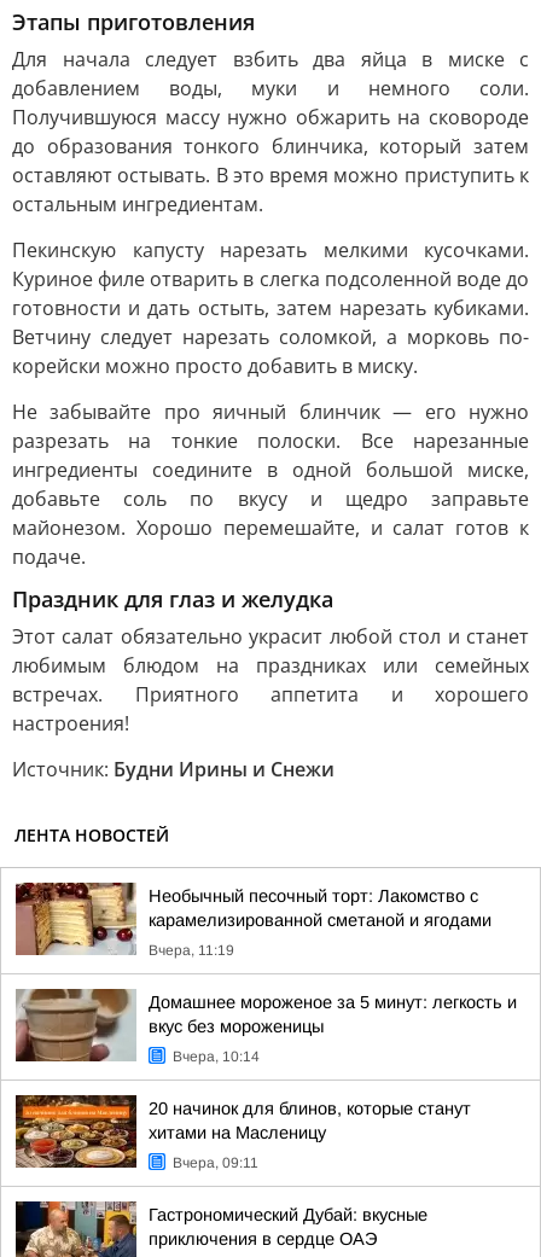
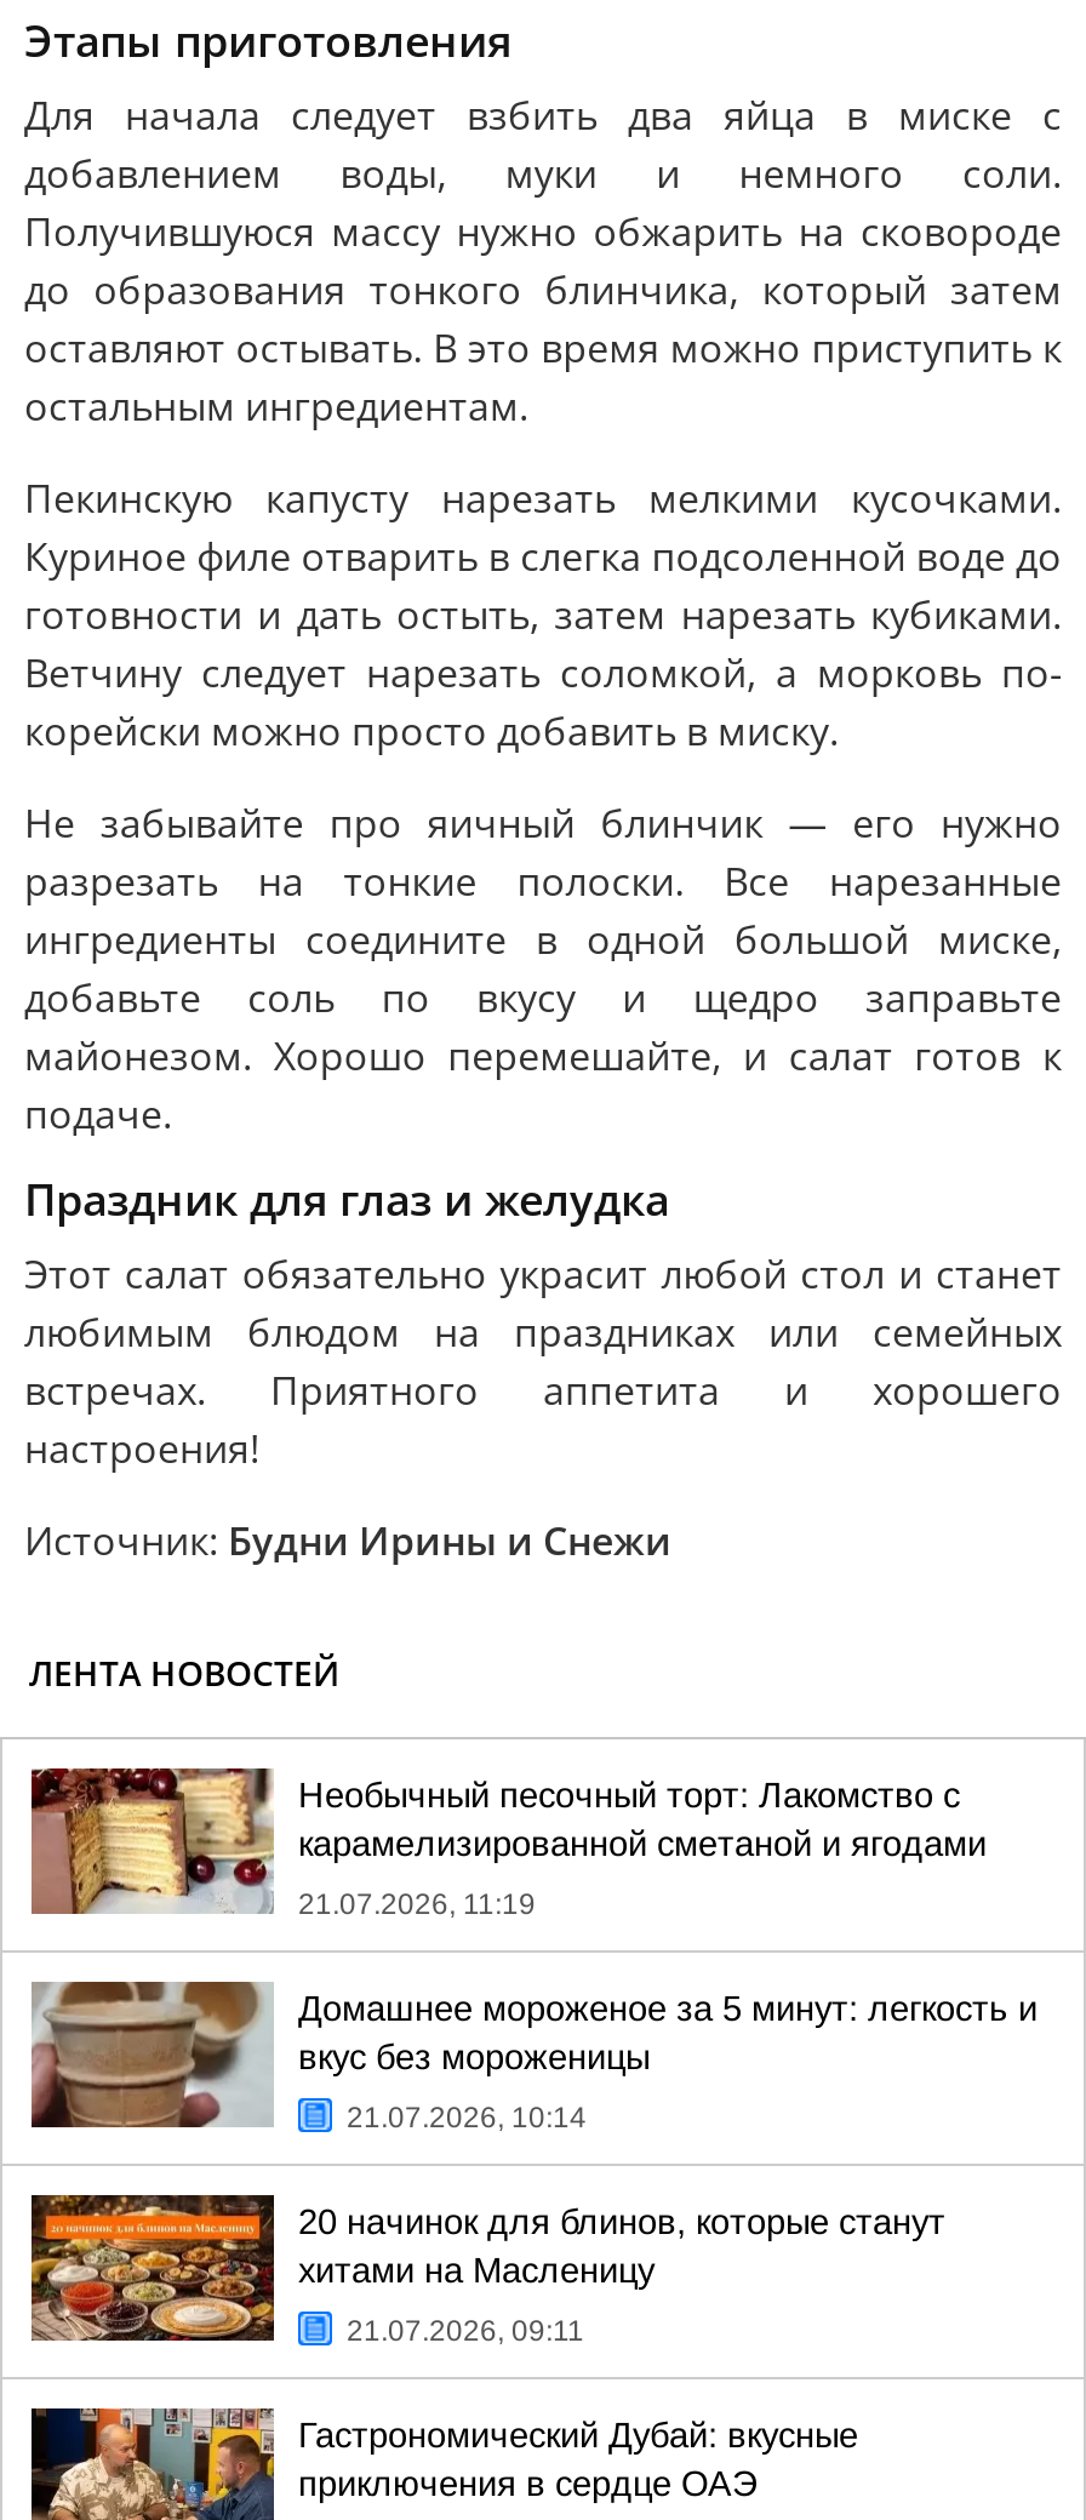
- Вчера, 11:19
+ 21.07.2026, 11:19

- Вчера, 10:14
+ 21.07.2026, 10:14

- Вчера, 09:11
+ 21.07.2026, 09:11
